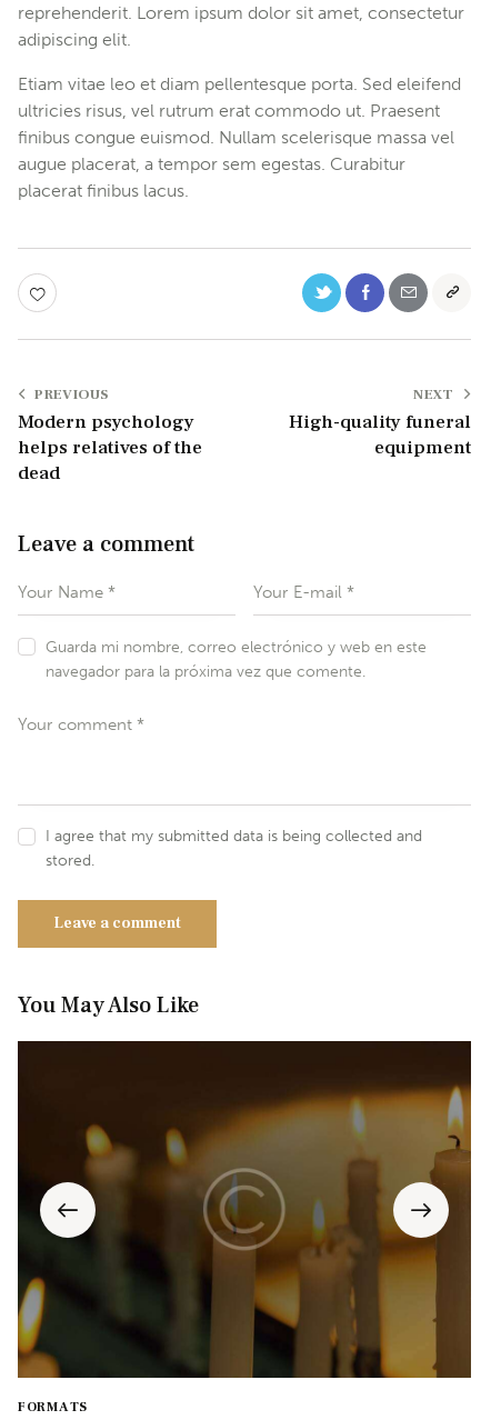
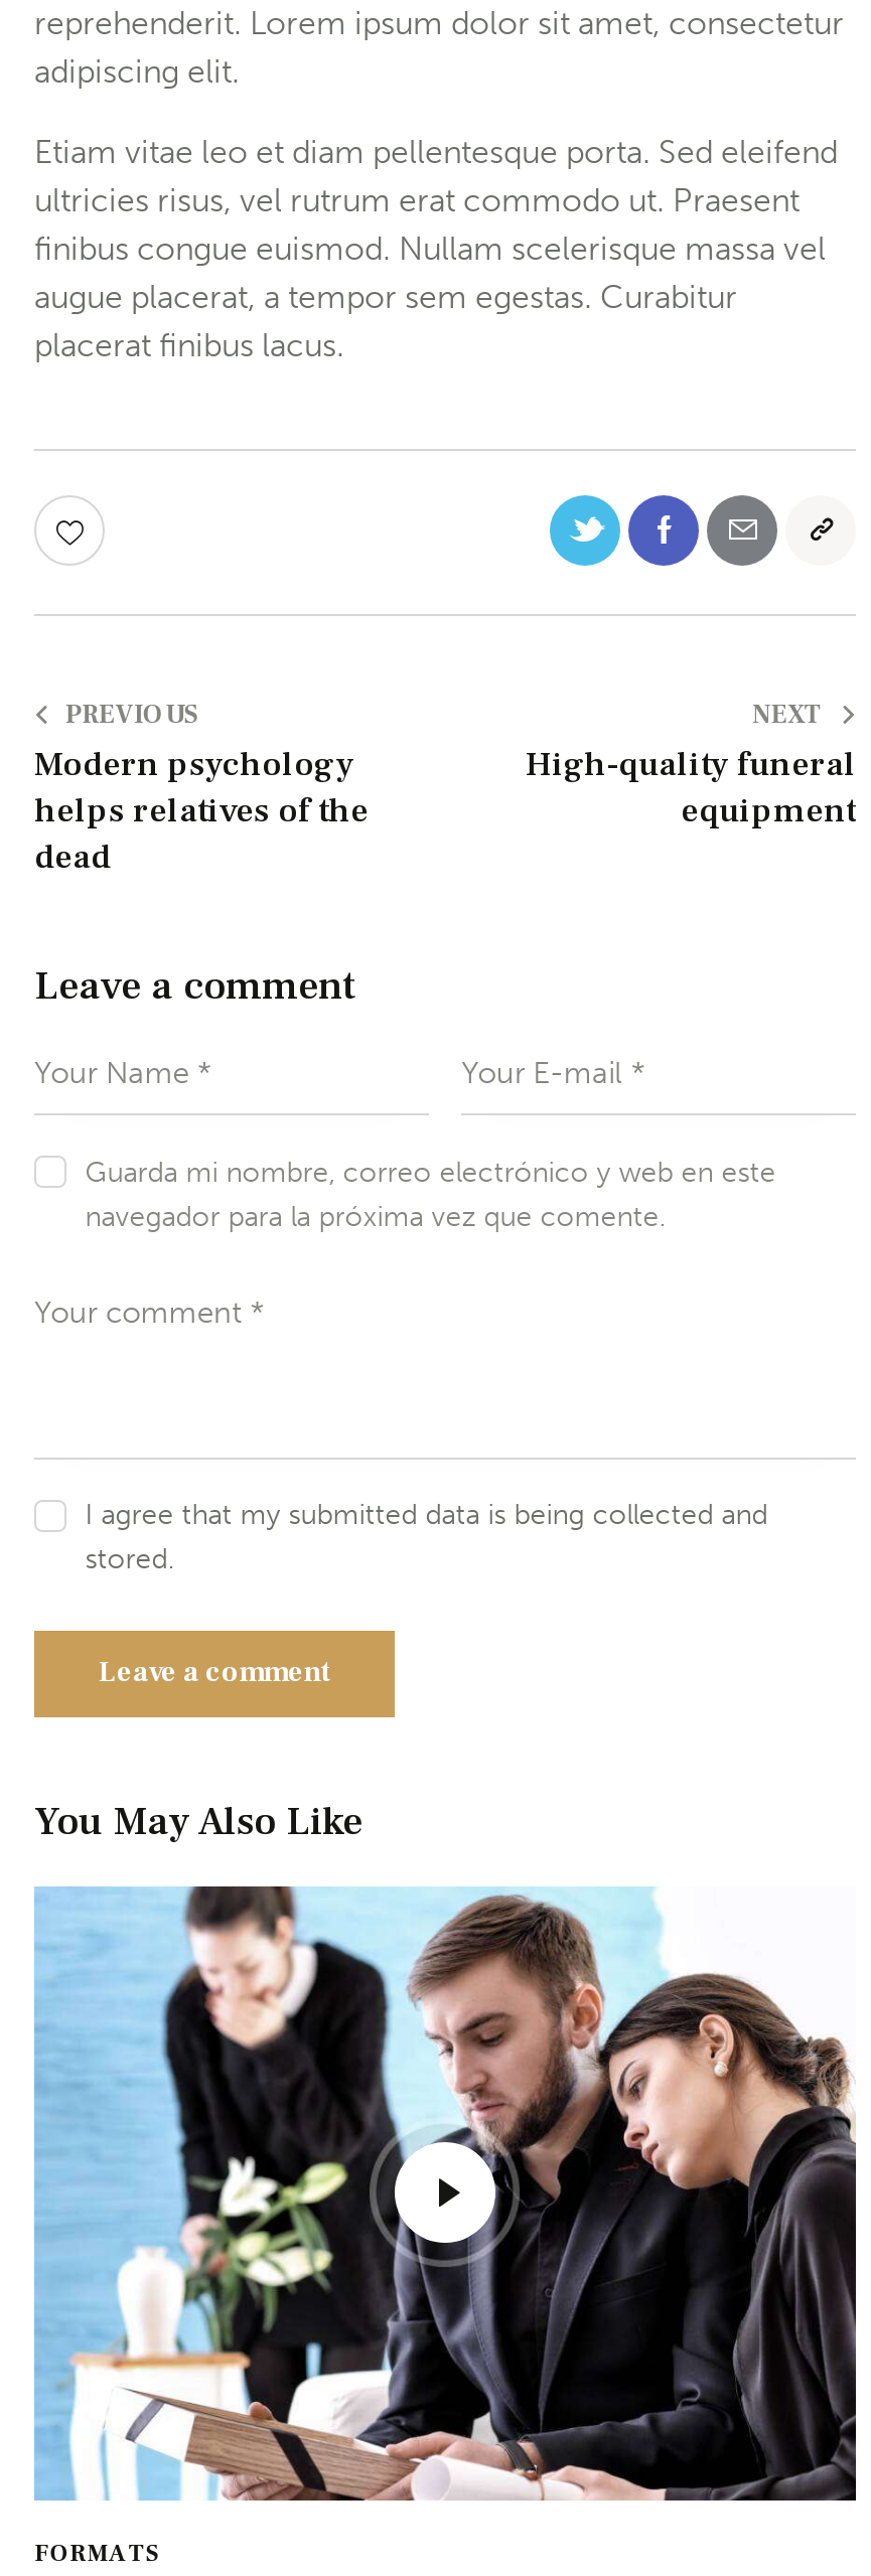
- [image]
+ [image]
